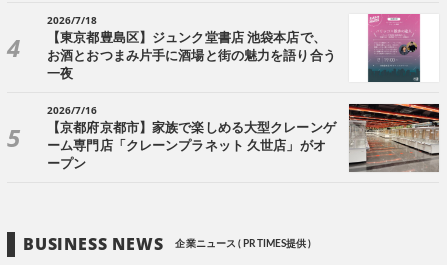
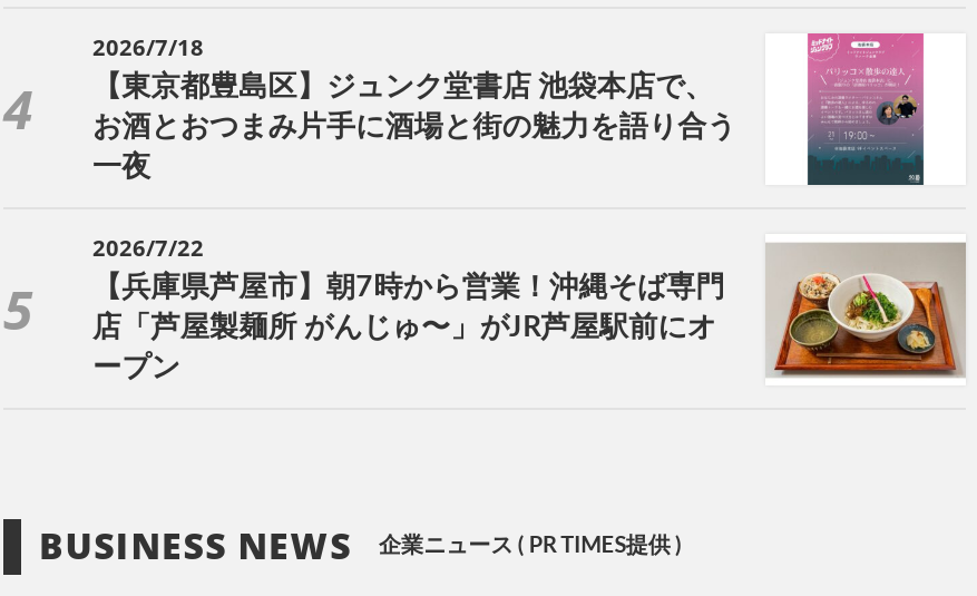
- 2026/7/16
+ 2026/7/22

- [image]
- 【京都府京都市】家族で楽しめる大型クレーンゲ
+ [image]
+ 【兵庫県芦屋市】朝7時から営業！沖縄そば専門

- ーム専門店「クレーンプラネット 久世店」がオ
+ 店「芦屋製麺所 がんじゅ〜」がJR芦屋駅前にオ
